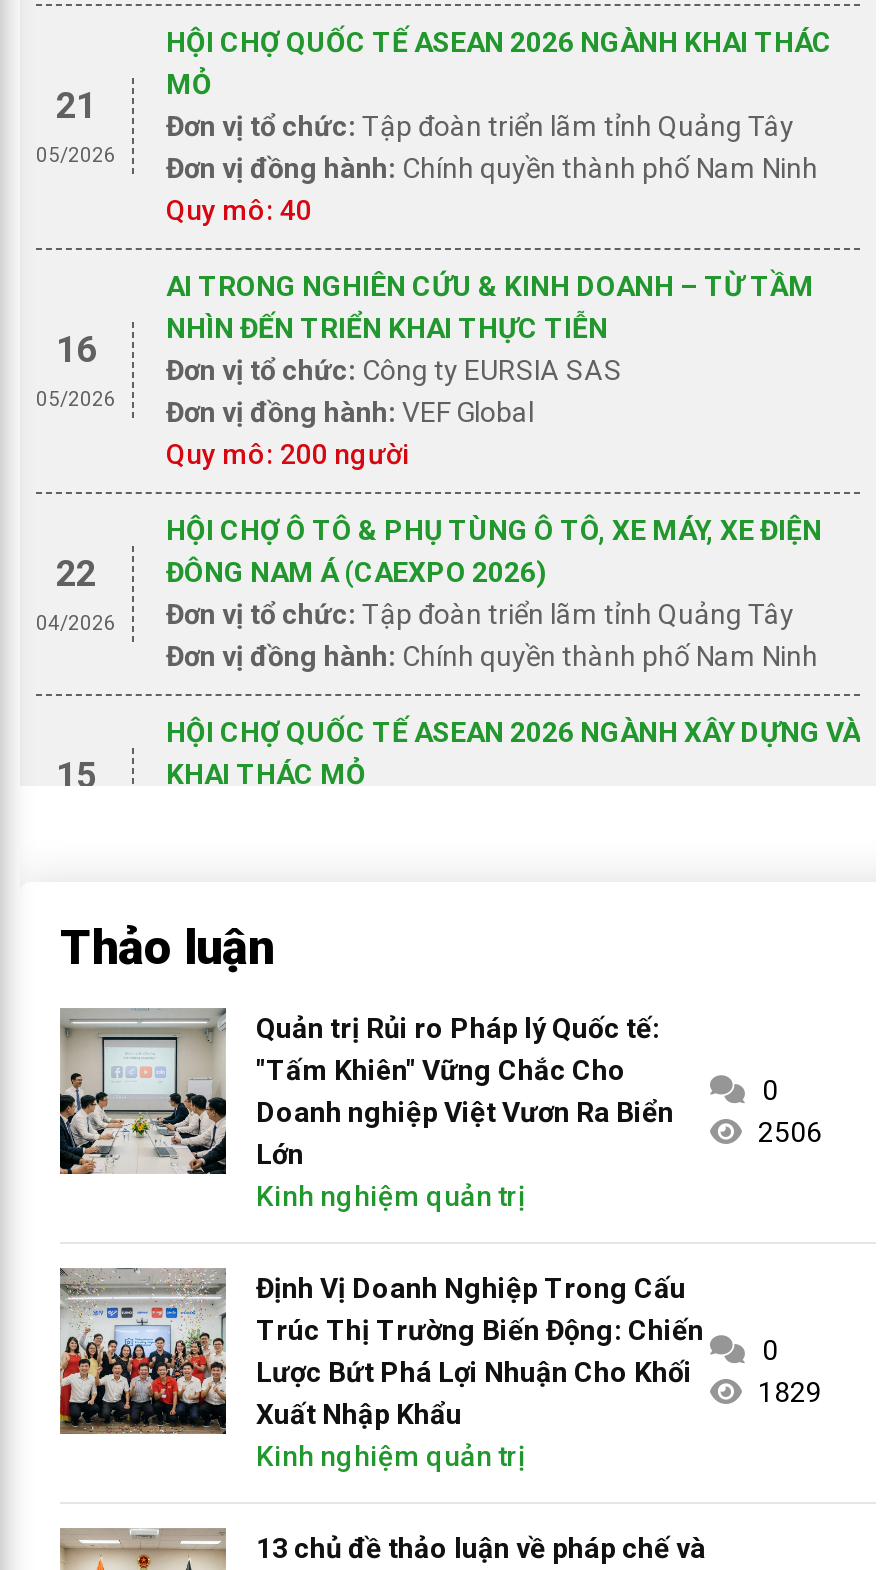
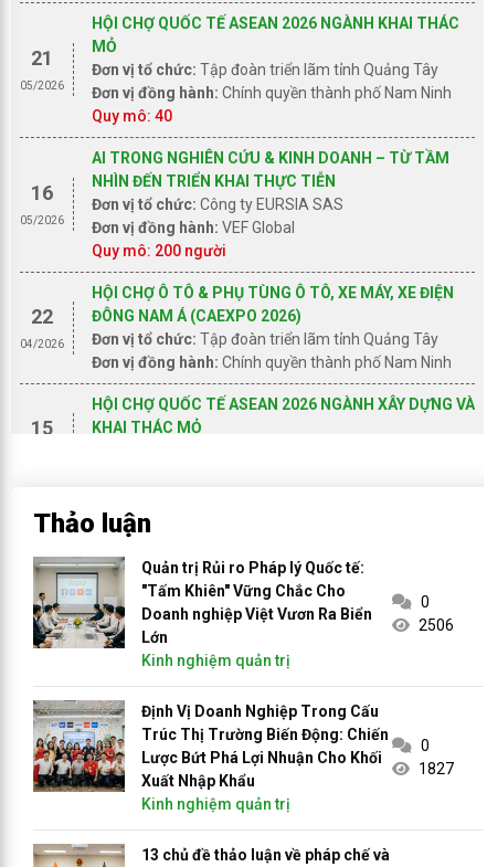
- 1829
+ 1827
